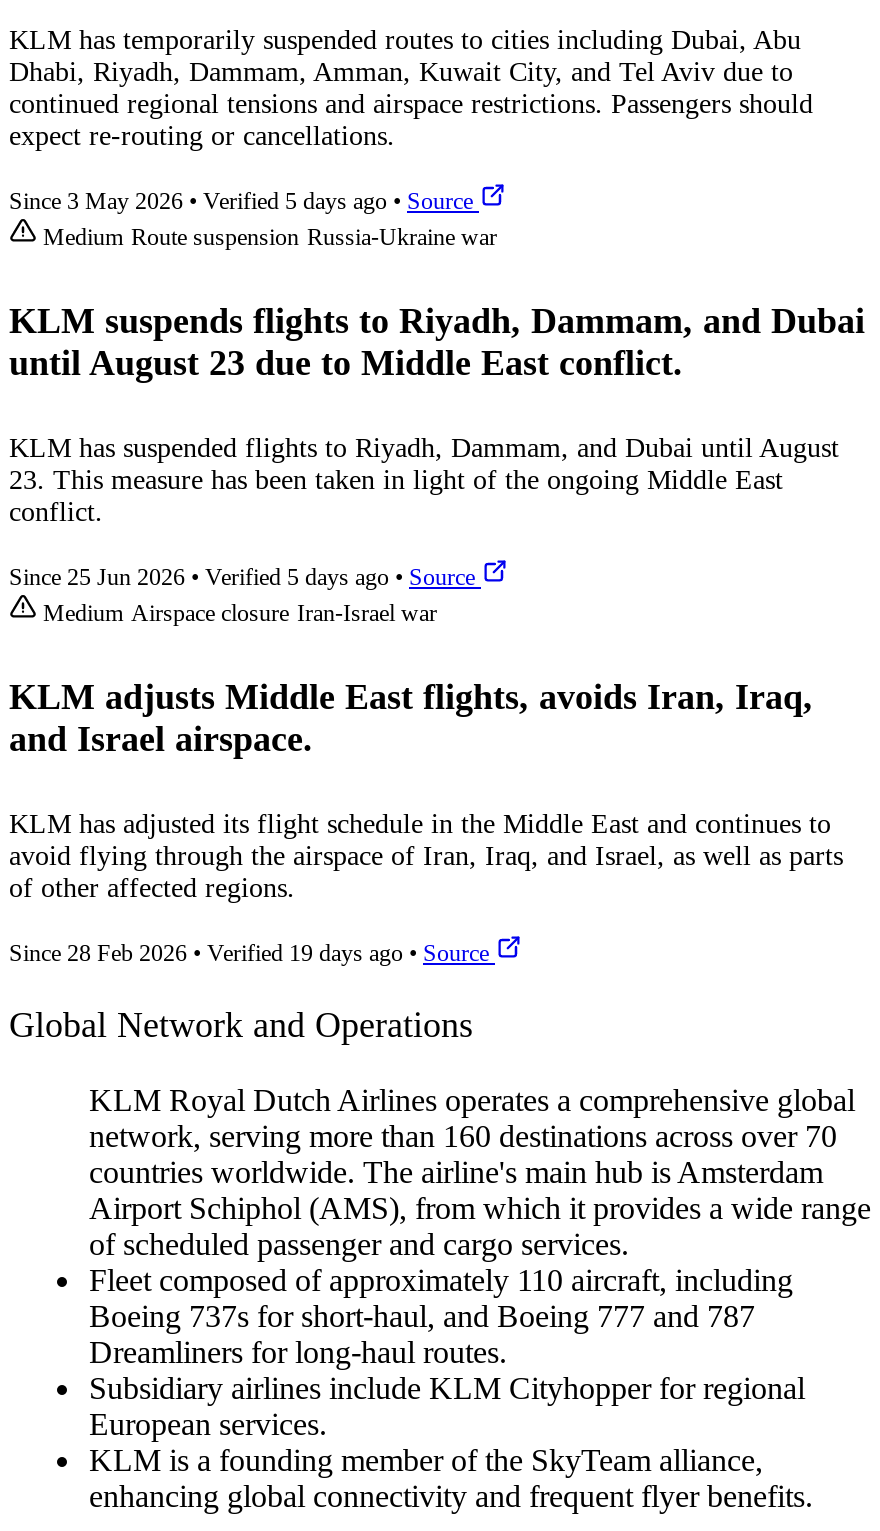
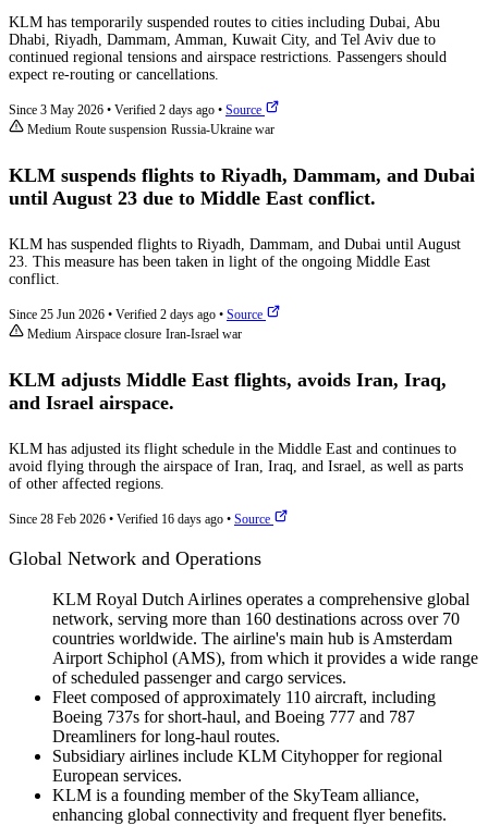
- Since 3 May 2026 • Verified 5 days ago • Source
+ Since 3 May 2026 • Verified 2 days ago • Source

- Since 25 Jun 2026 • Verified 5 days ago • Source
+ Since 25 Jun 2026 • Verified 2 days ago • Source

- Since 28 Feb 2026 • Verified 19 days ago • Source
+ Since 28 Feb 2026 • Verified 16 days ago • Source
